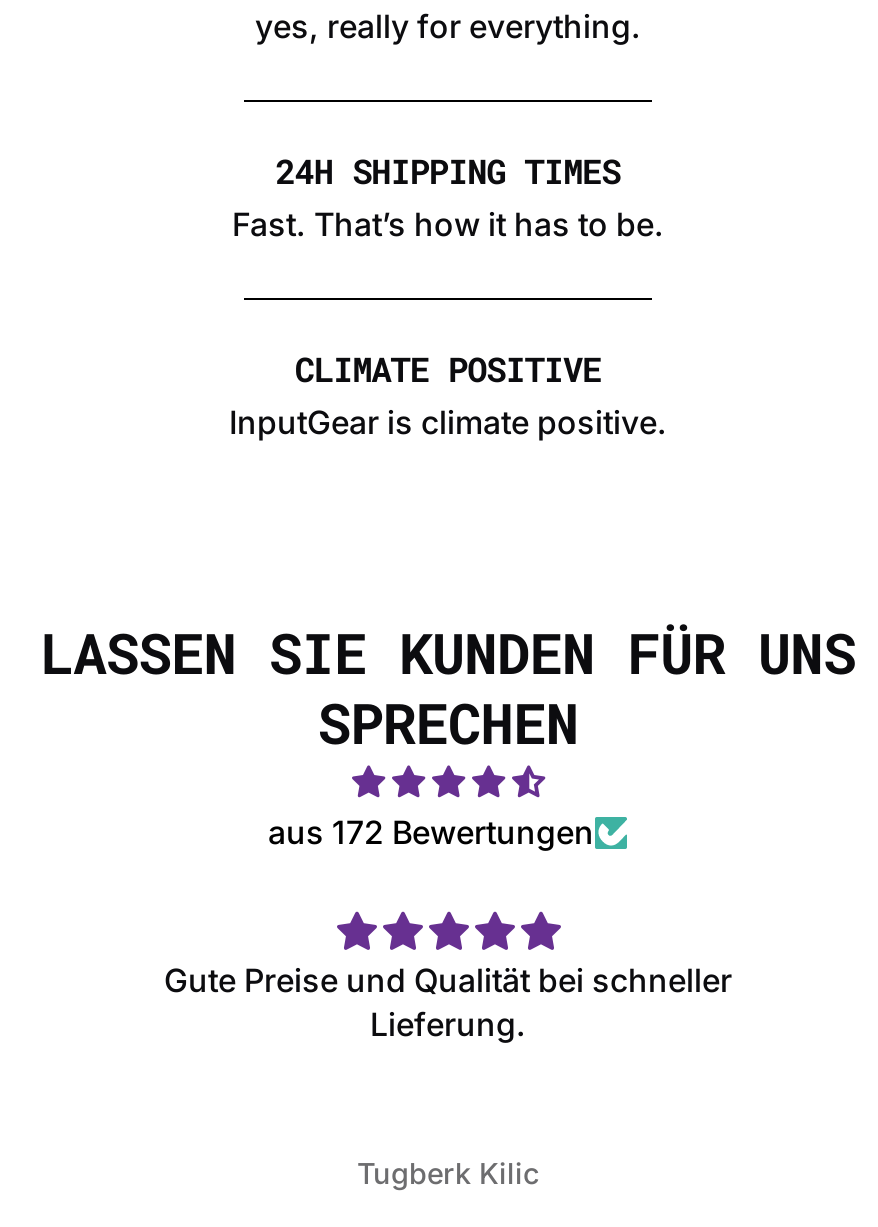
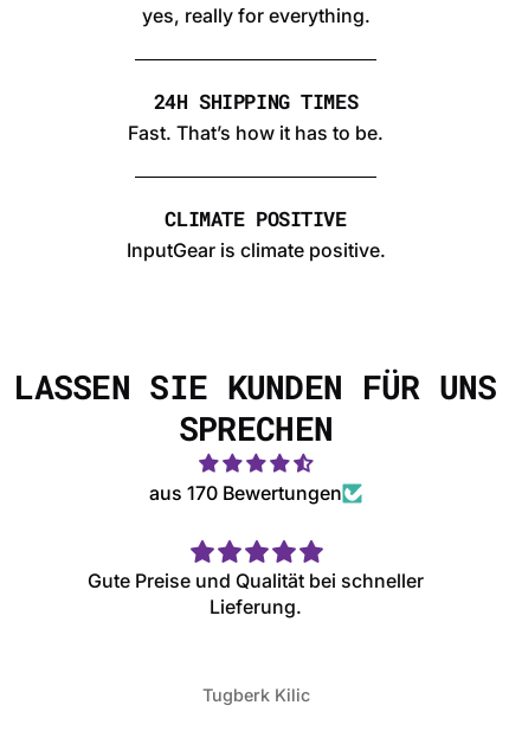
- aus 172 Bewertungen
+ aus 170 Bewertungen
